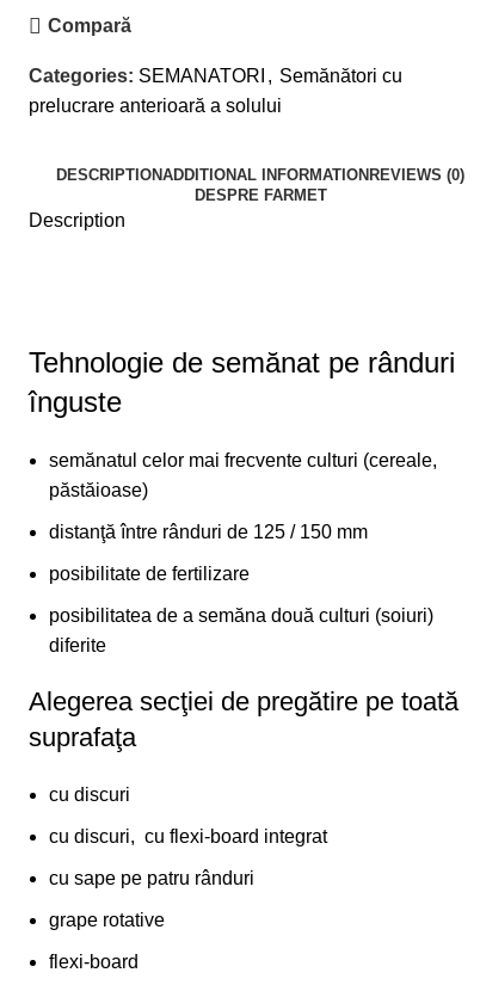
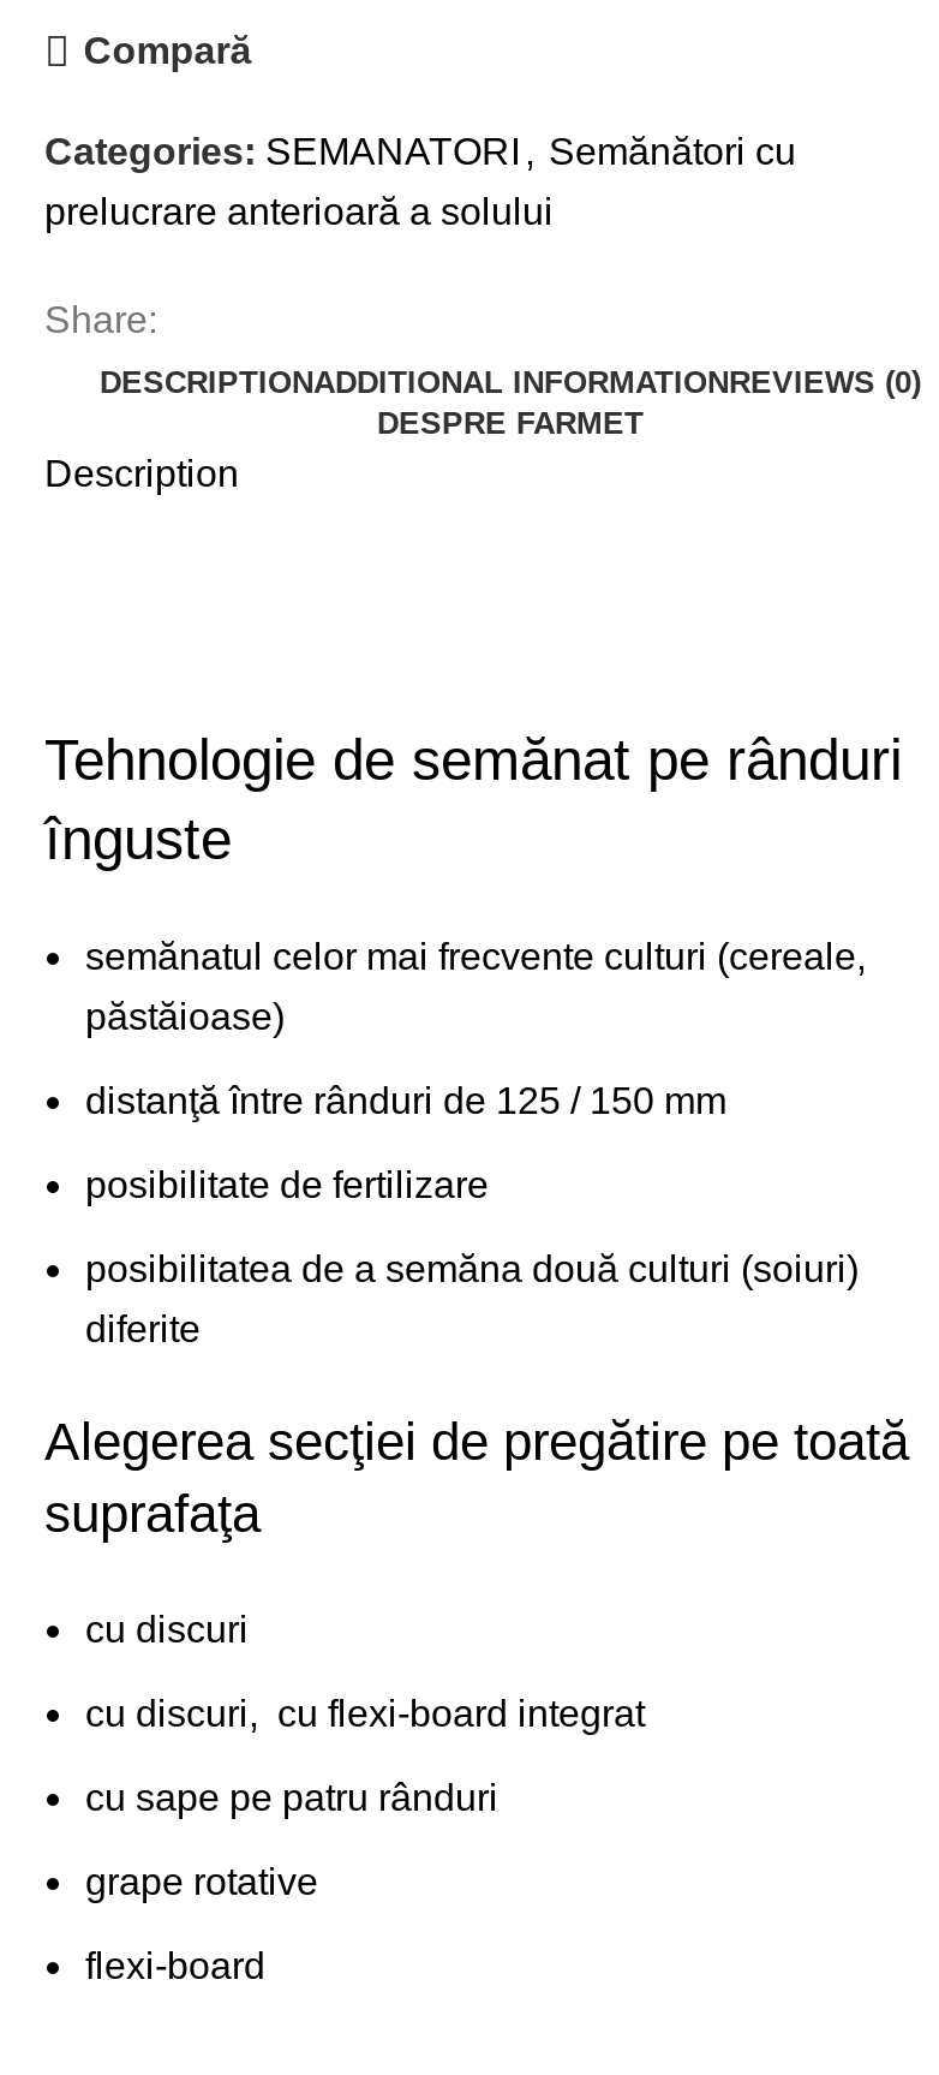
+ Share:
